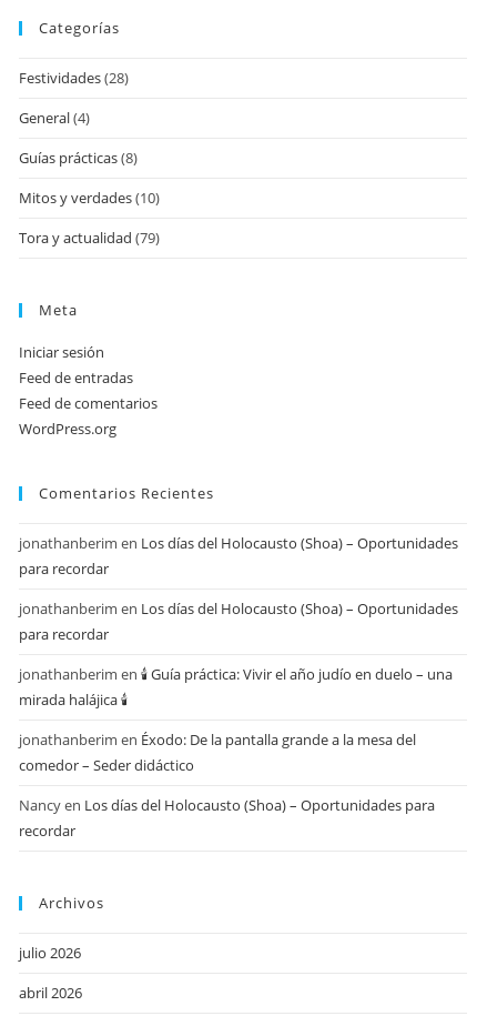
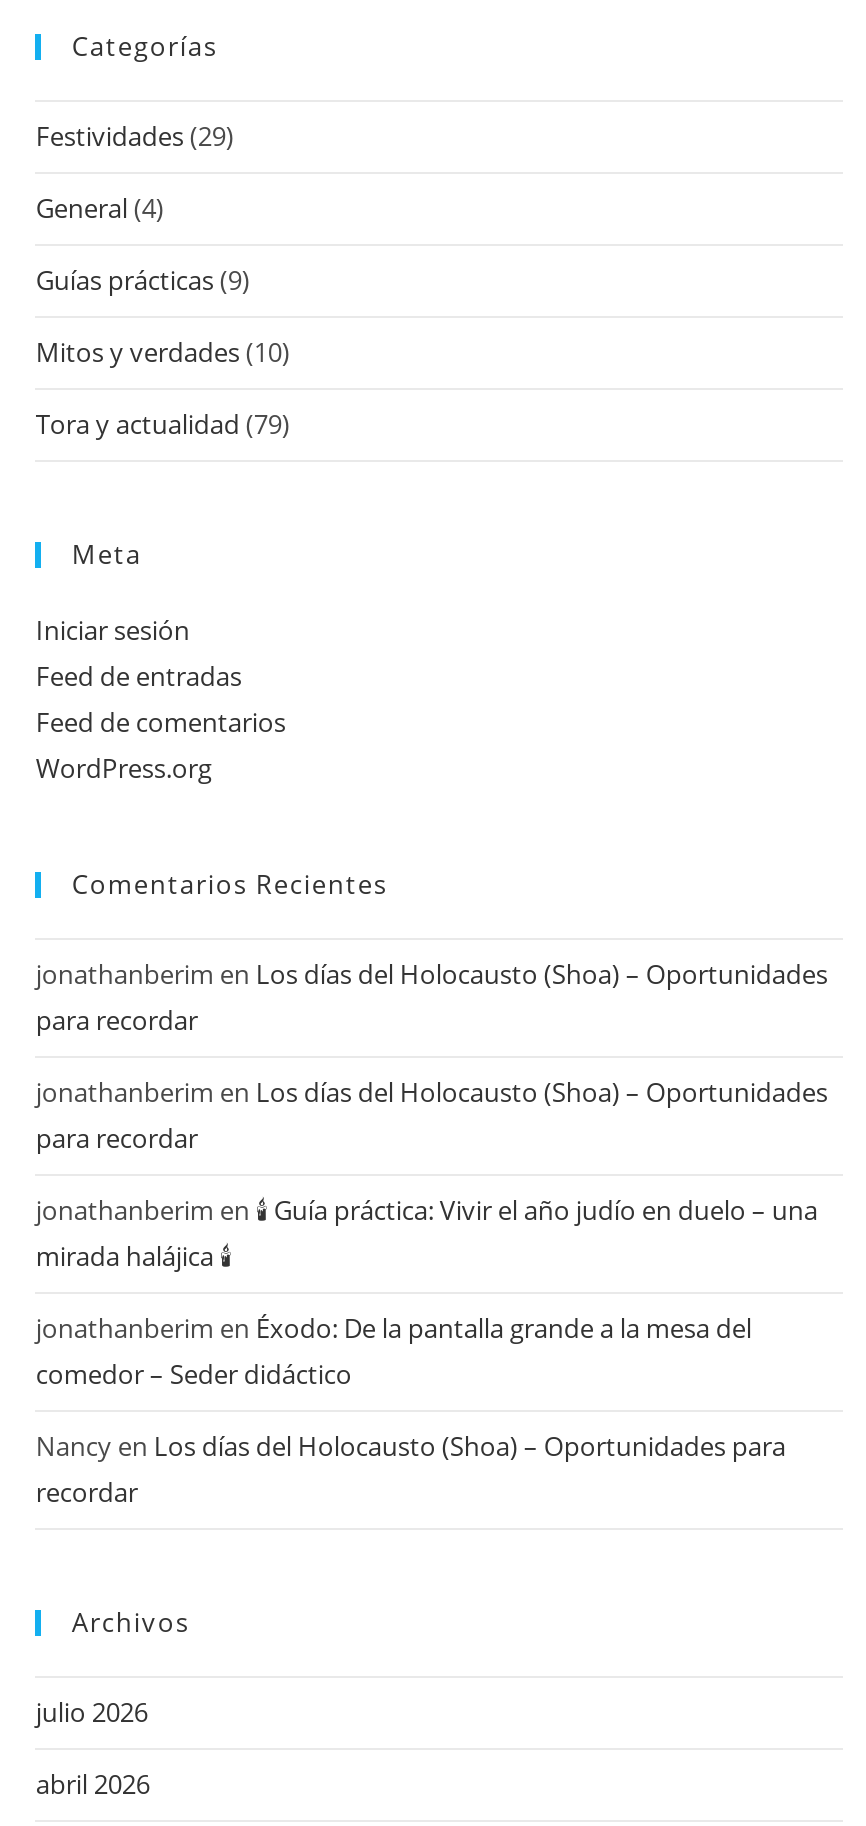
- Festividades (28)
+ Festividades (29)

- Guías prácticas (8)
+ Guías prácticas (9)
